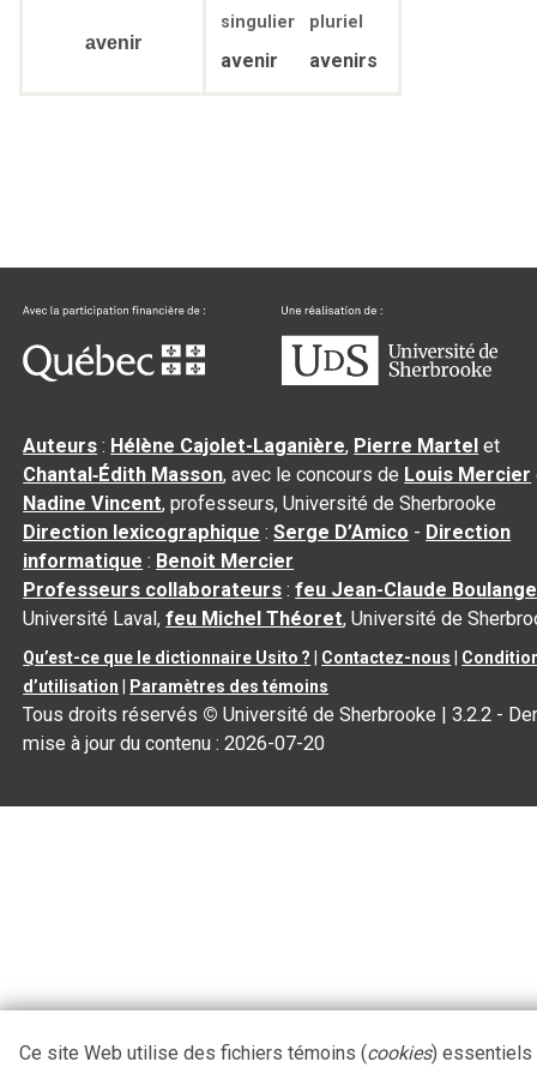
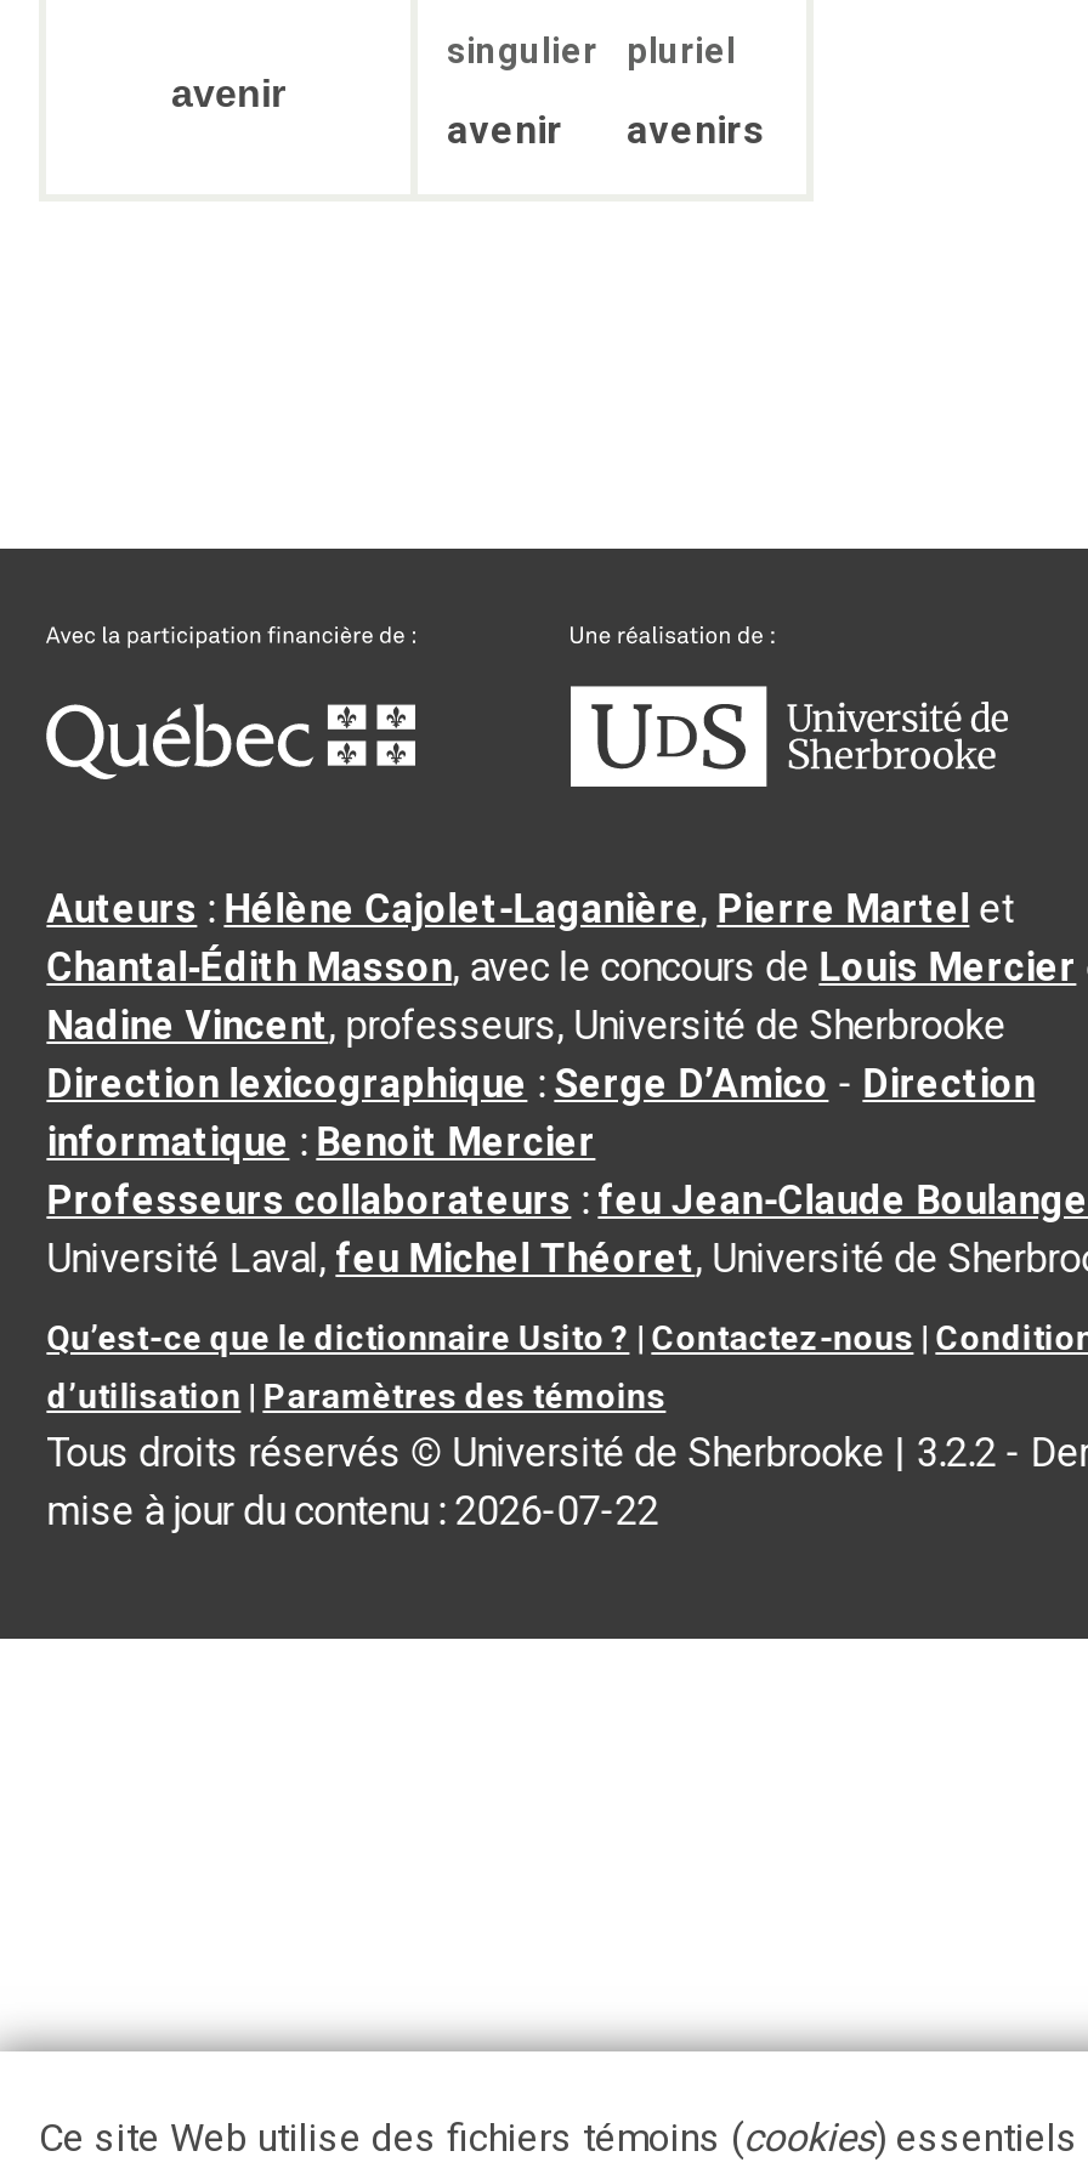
- mise à jour du contenu : 2026-07-20
+ mise à jour du contenu : 2026-07-22
